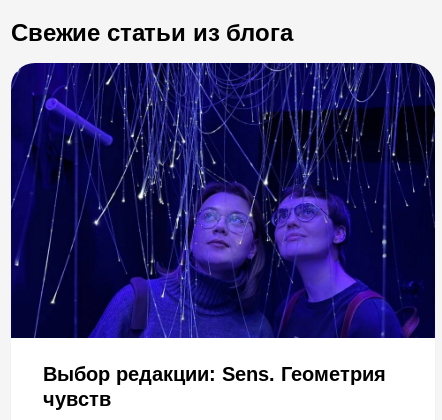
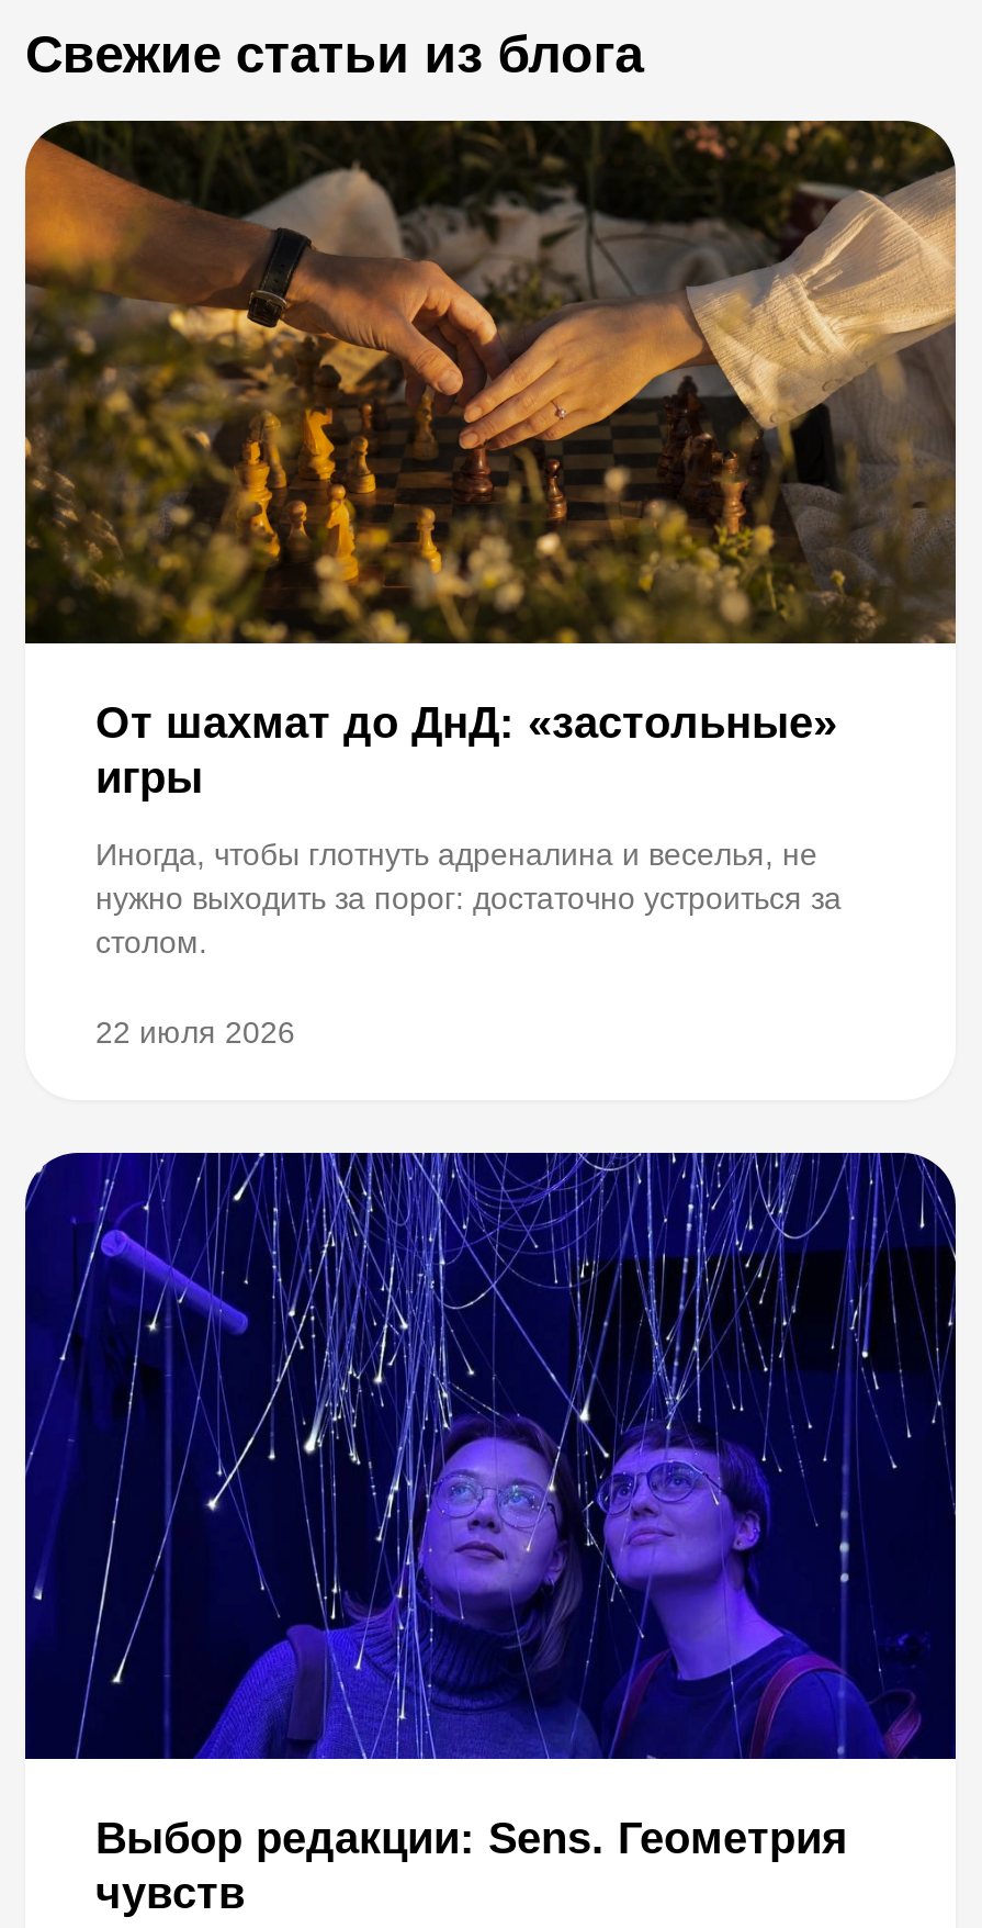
+ [image]
+ От шахмат до ДнД: «застольные»
+ игры
+ Иногда, чтобы глотнуть адреналина и веселья, не
+ нужно выходить за порог: достаточно устроиться за
+ столом.
+ 22 июля 2026
